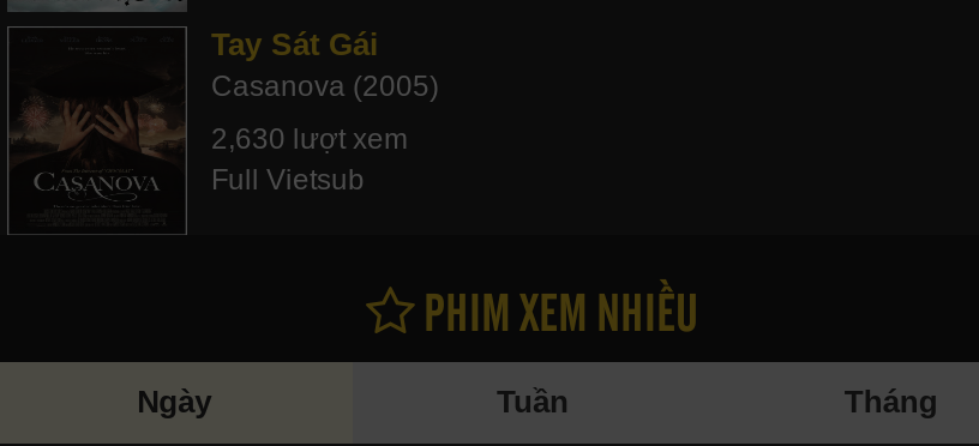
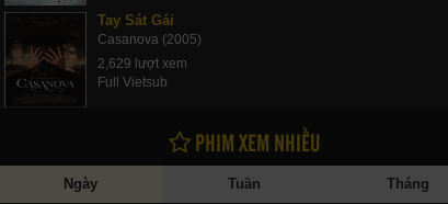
- 2,630 lượt xem
+ 2,629 lượt xem
